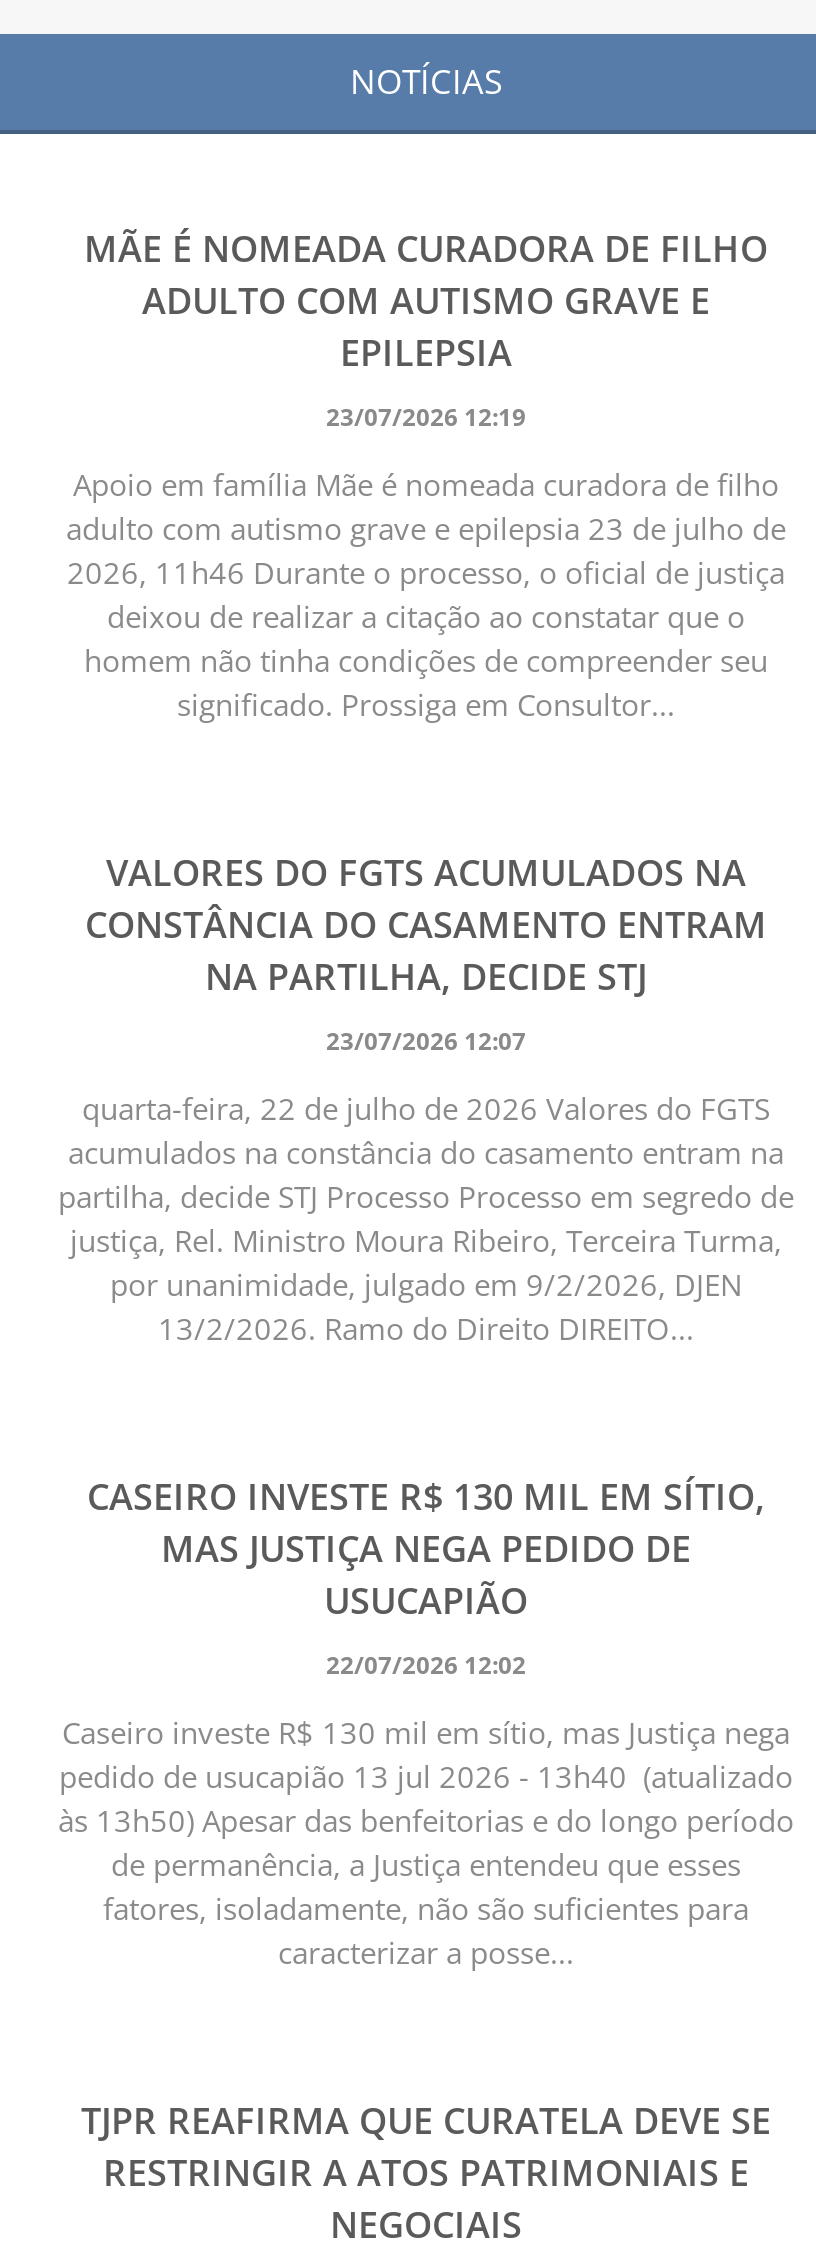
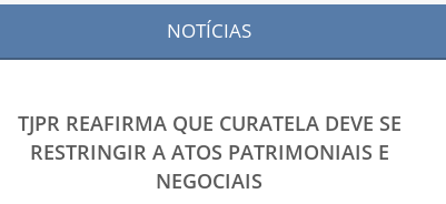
- MÃE É NOMEADA CURADORA DE FILHO
- ADULTO COM AUTISMO GRAVE E
- EPILEPSIA
- 23/07/2026 12:19
- Apoio em família Mãe é nomeada curadora de filho
- adulto com autismo grave e epilepsia 23 de julho de
- 2026, 11h46 Durante o processo, o oficial de justiça
- deixou de realizar a citação ao constatar que o
- homem não tinha condições de compreender seu
- significado. Prossiga em Consultor...

- VALORES DO FGTS ACUMULADOS NA
- CONSTÂNCIA DO CASAMENTO ENTRAM
- NA PARTILHA, DECIDE STJ
- 23/07/2026 12:07
- quarta-feira, 22 de julho de 2026 Valores do FGTS
- acumulados na constância do casamento entram na
- partilha, decide STJ Processo Processo em segredo de
- justiça, Rel. Ministro Moura Ribeiro, Terceira Turma,
- por unanimidade, julgado em 9/2/2026, DJEN
- 13/2/2026. Ramo do Direito DIREITO...

- CASEIRO INVESTE R$ 130 MIL EM SÍTIO,
- MAS JUSTIÇA NEGA PEDIDO DE
- USUCAPIÃO
- 22/07/2026 12:02
- Caseiro investe R$ 130 mil em sítio, mas Justiça nega
- pedido de usucapião 13 jul 2026 - 13h40 (atualizado
- às 13h50) Apesar das benfeitorias e do longo período
- de permanência, a Justiça entendeu que esses
- fatores, isoladamente, não são suficientes para
- caracterizar a posse...
